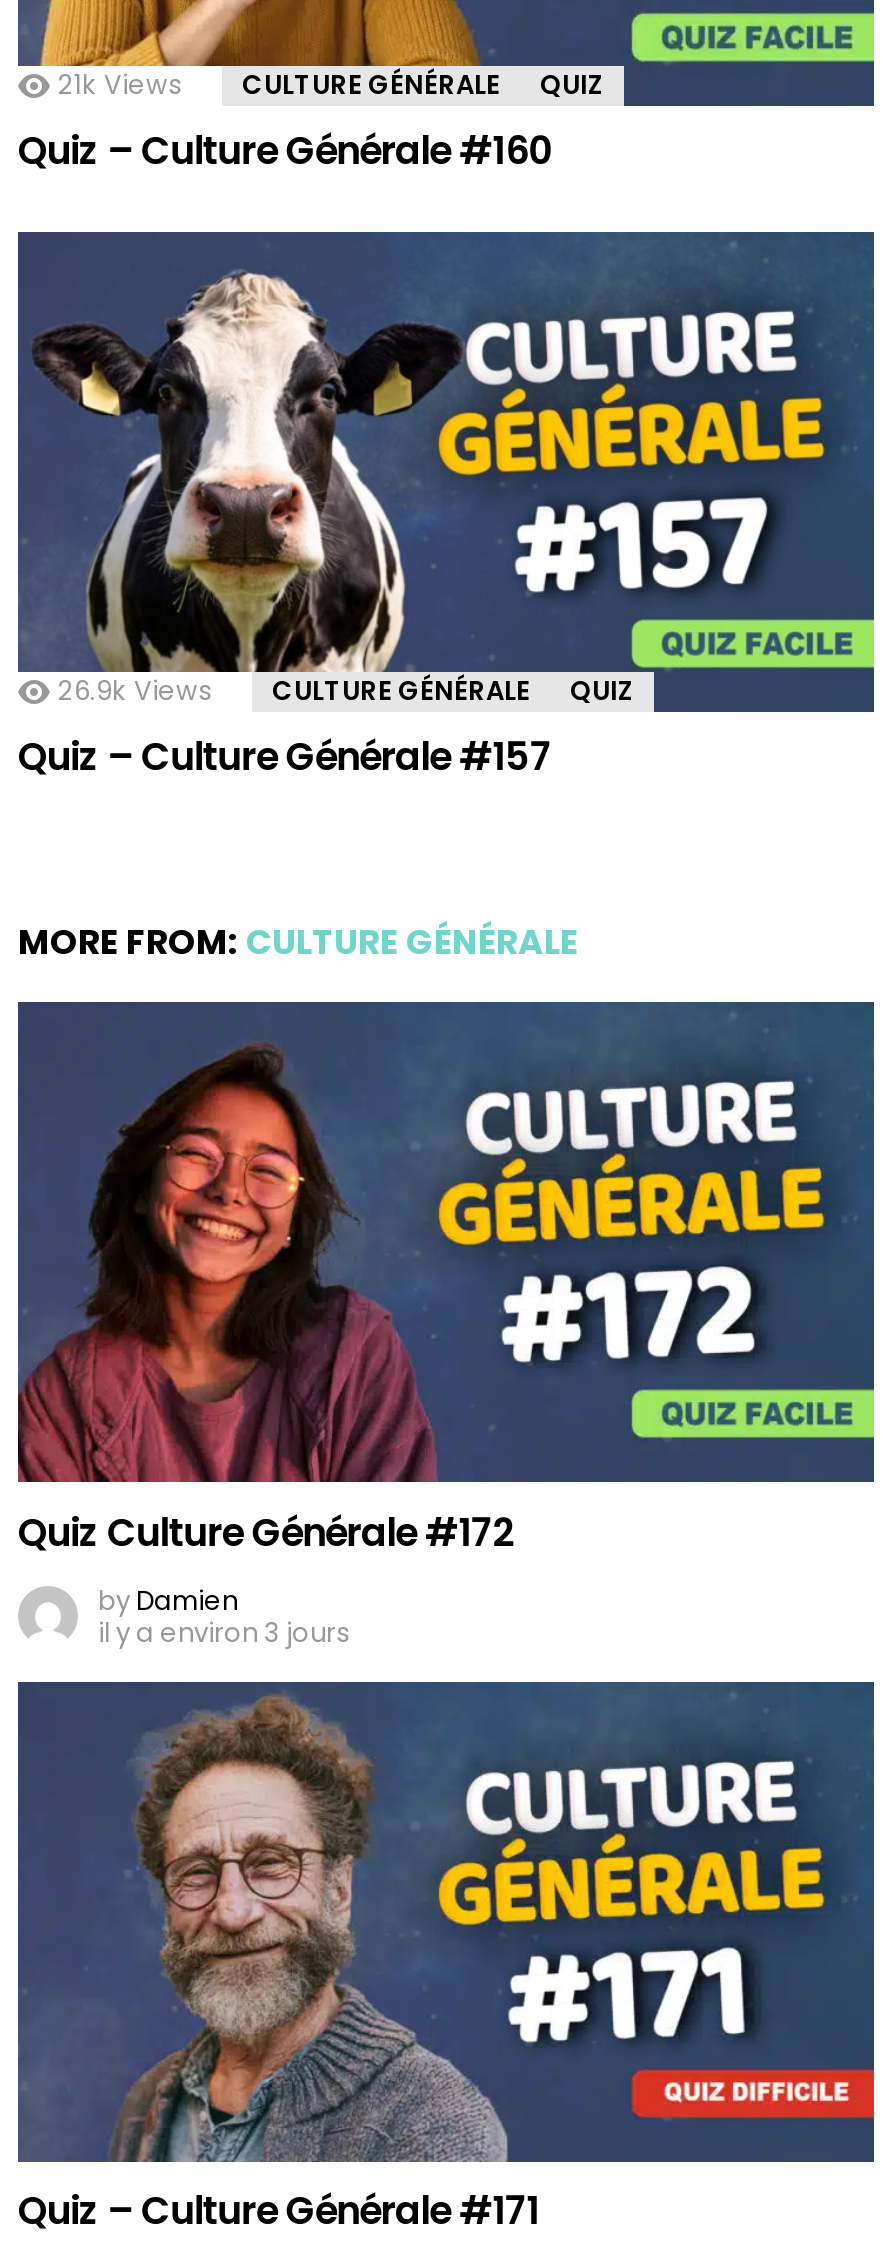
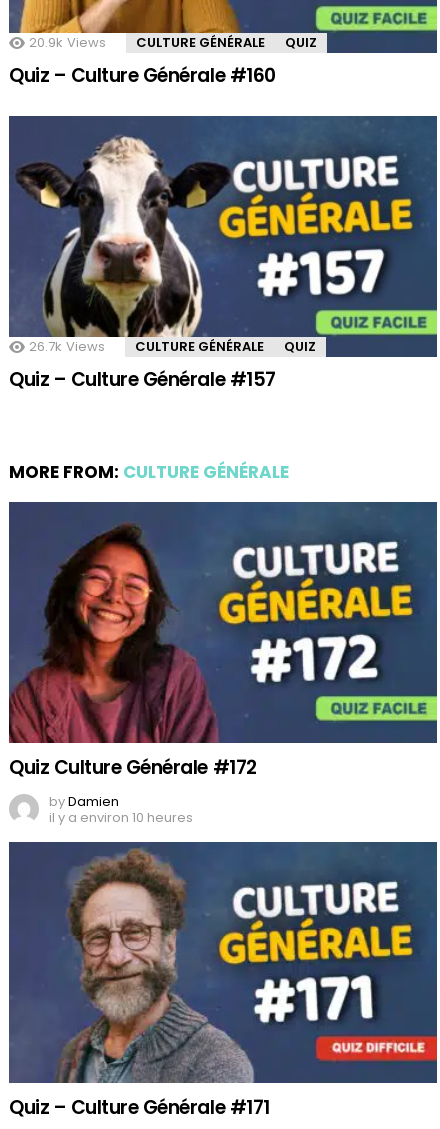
- 21k Views CULTURE GÉNÉRALE QUIZ
+ 20.9k Views CULTURE GÉNÉRALE QUIZ

- 26.9k Views CULTURE GÉNÉRALE QUIZ
+ 26.7k Views CULTURE GÉNÉRALE QUIZ

- il y a environ 3 jours
+ il y a environ 10 heures
